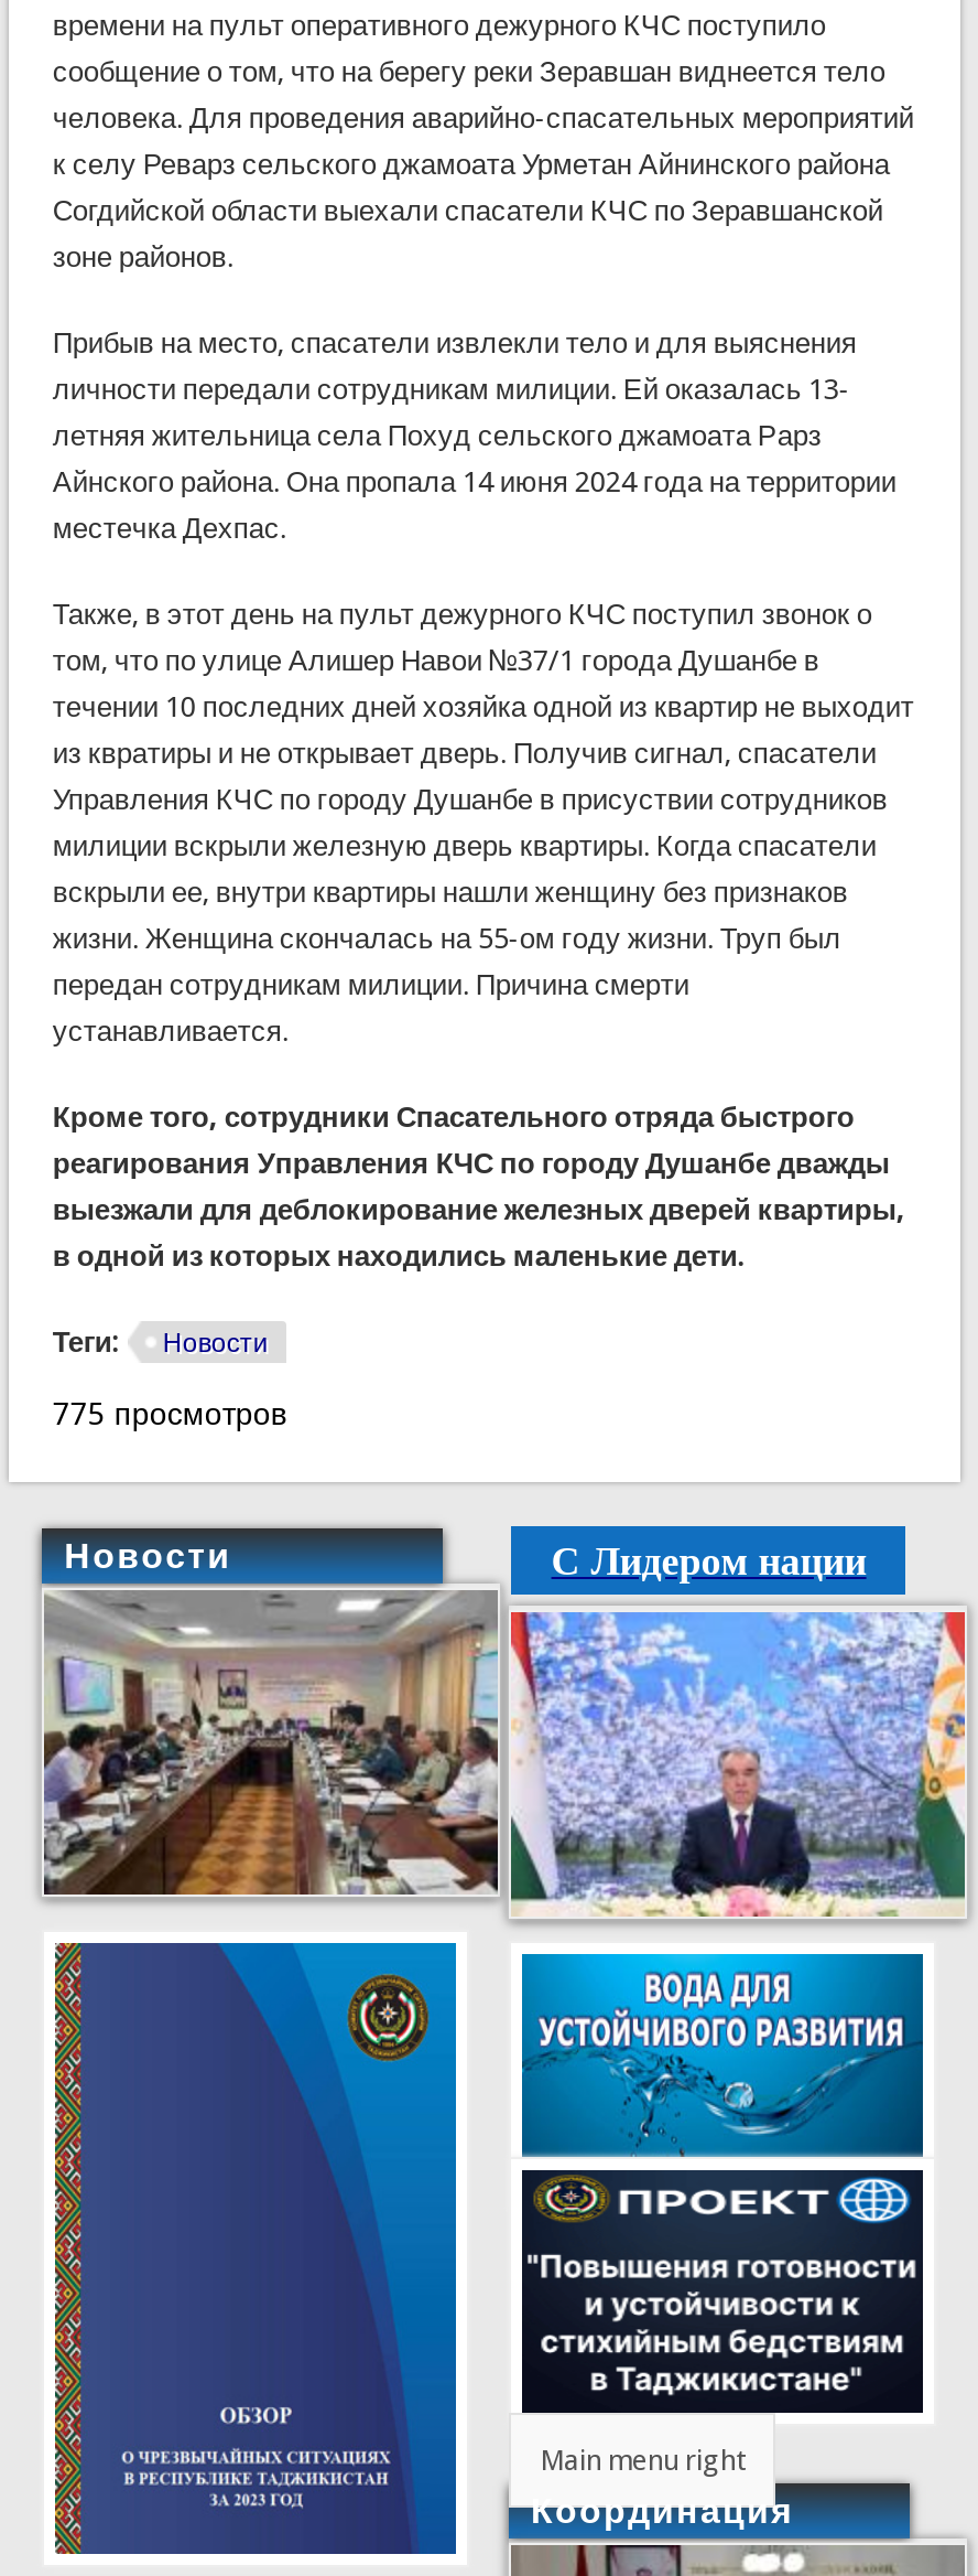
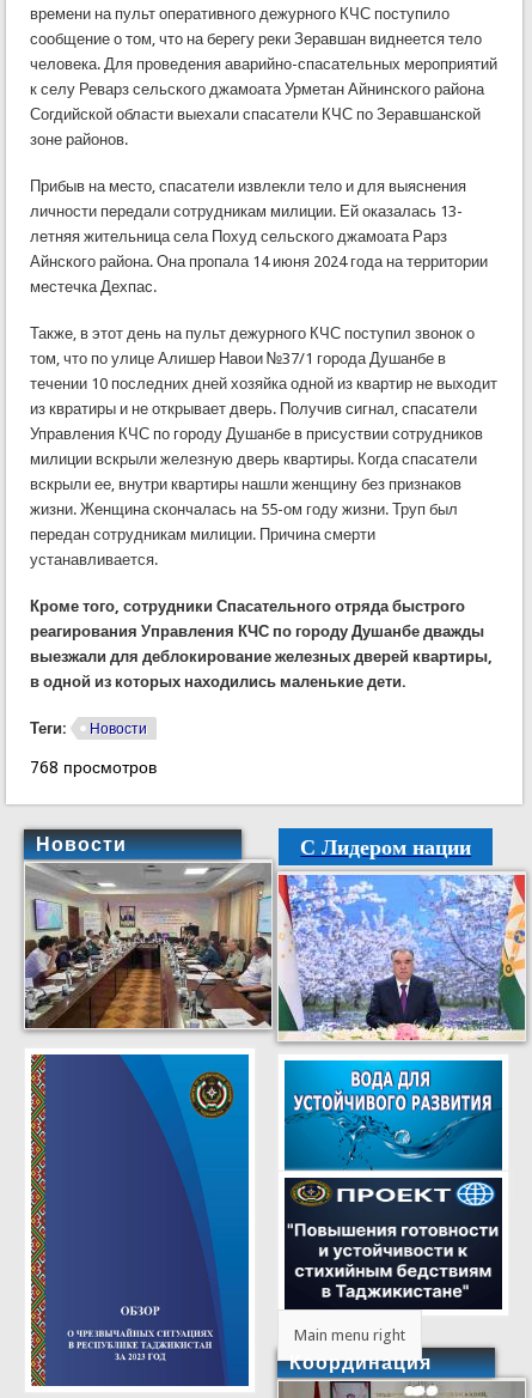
- 775 просмотров
+ 768 просмотров
